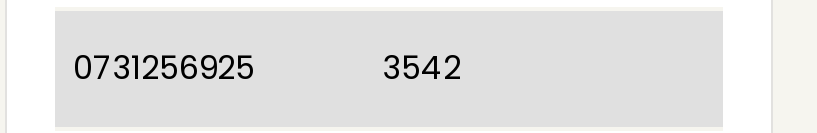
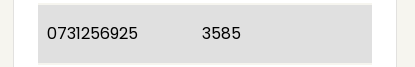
- 3542
+ 3585
